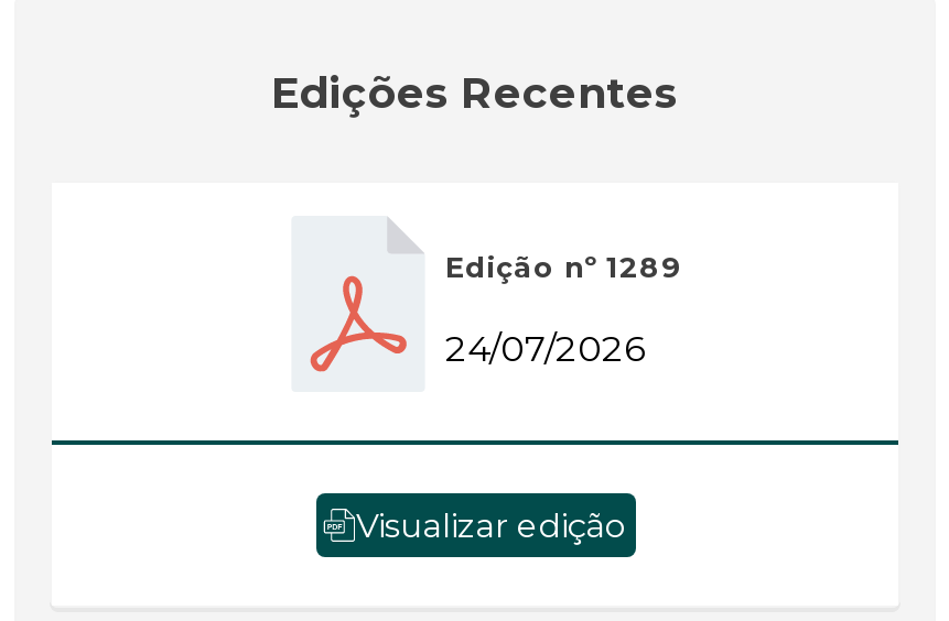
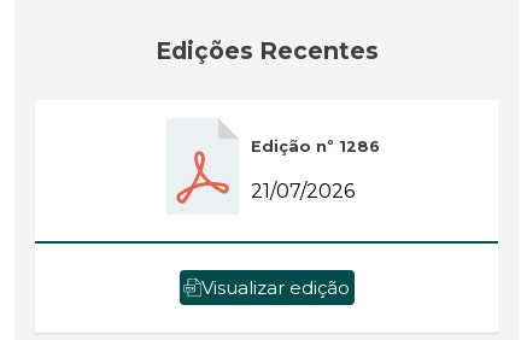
- Edição nº 1289
+ Edição nº 1286

- 24/07/2026
+ 21/07/2026
